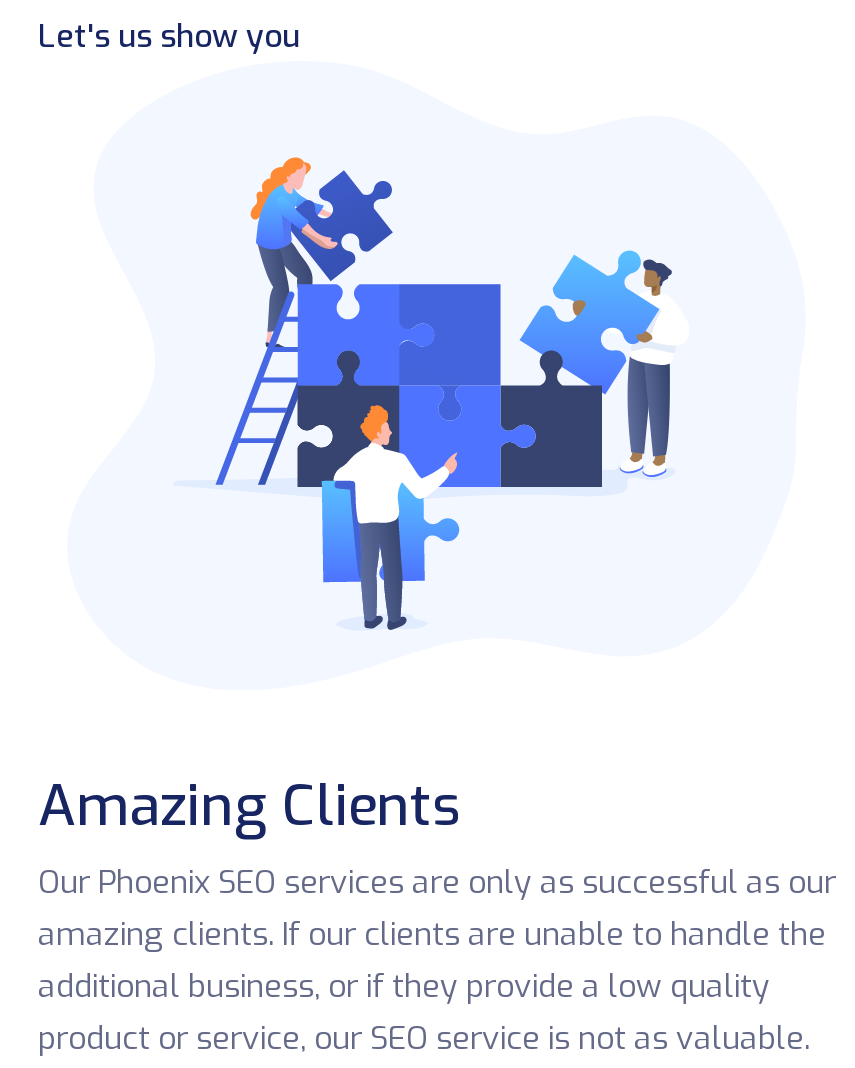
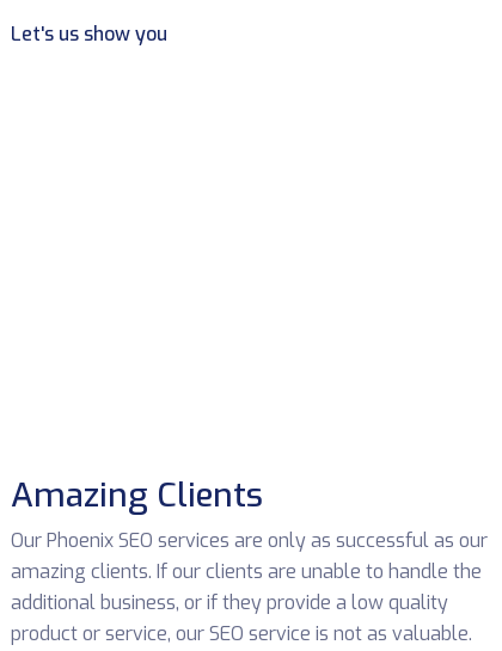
- [image]
